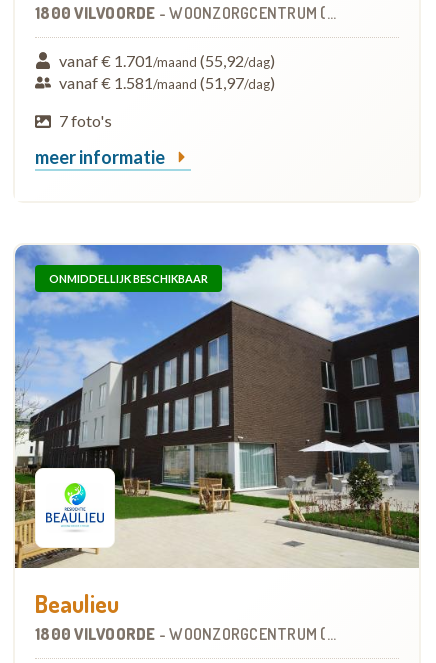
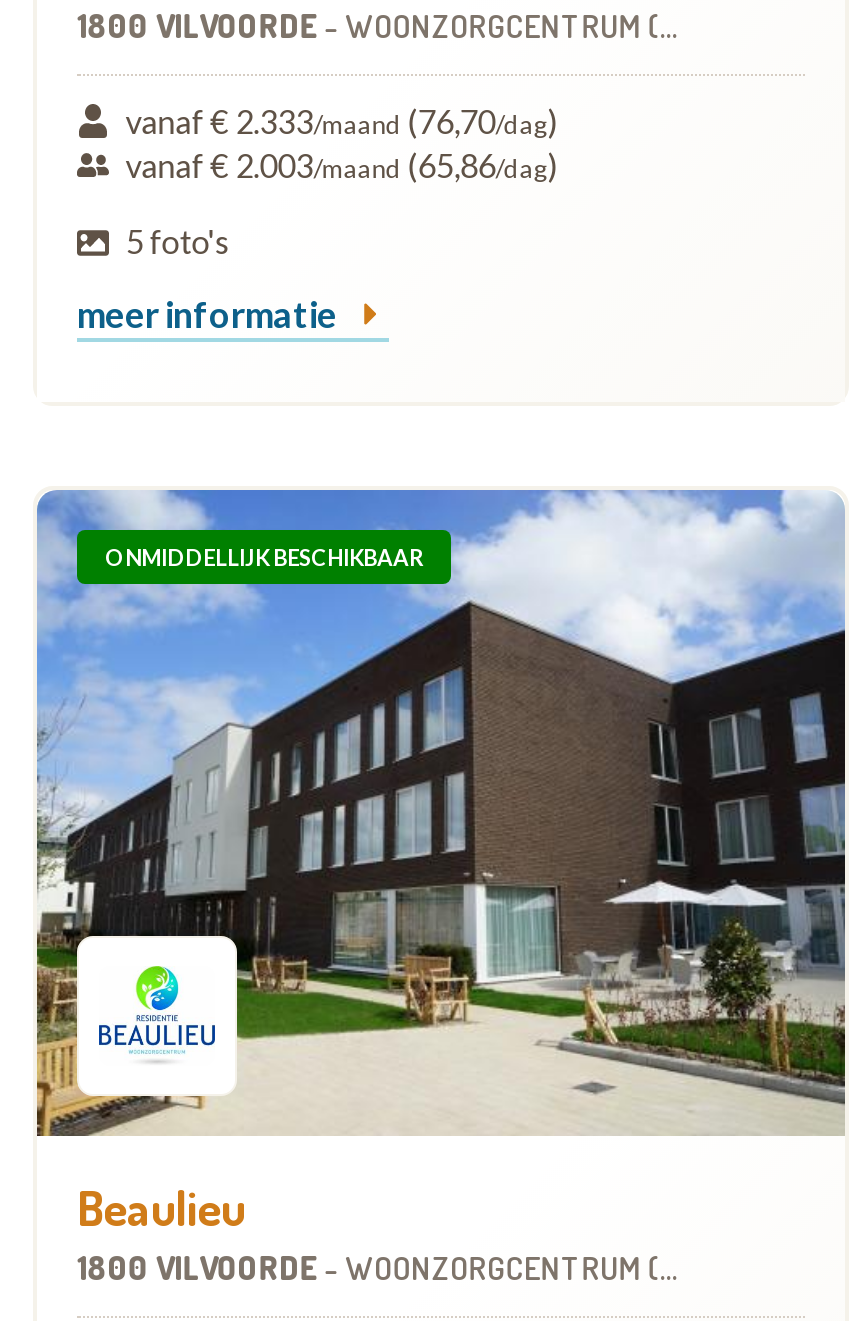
- vanaf € 1.701/maand (55,92/dag)
+ vanaf € 2.333/maand (76,70/dag)

- vanaf € 1.581/maand (51,97/dag)
+ vanaf € 2.003/maand (65,86/dag)

- 7 foto's
+ 5 foto's
